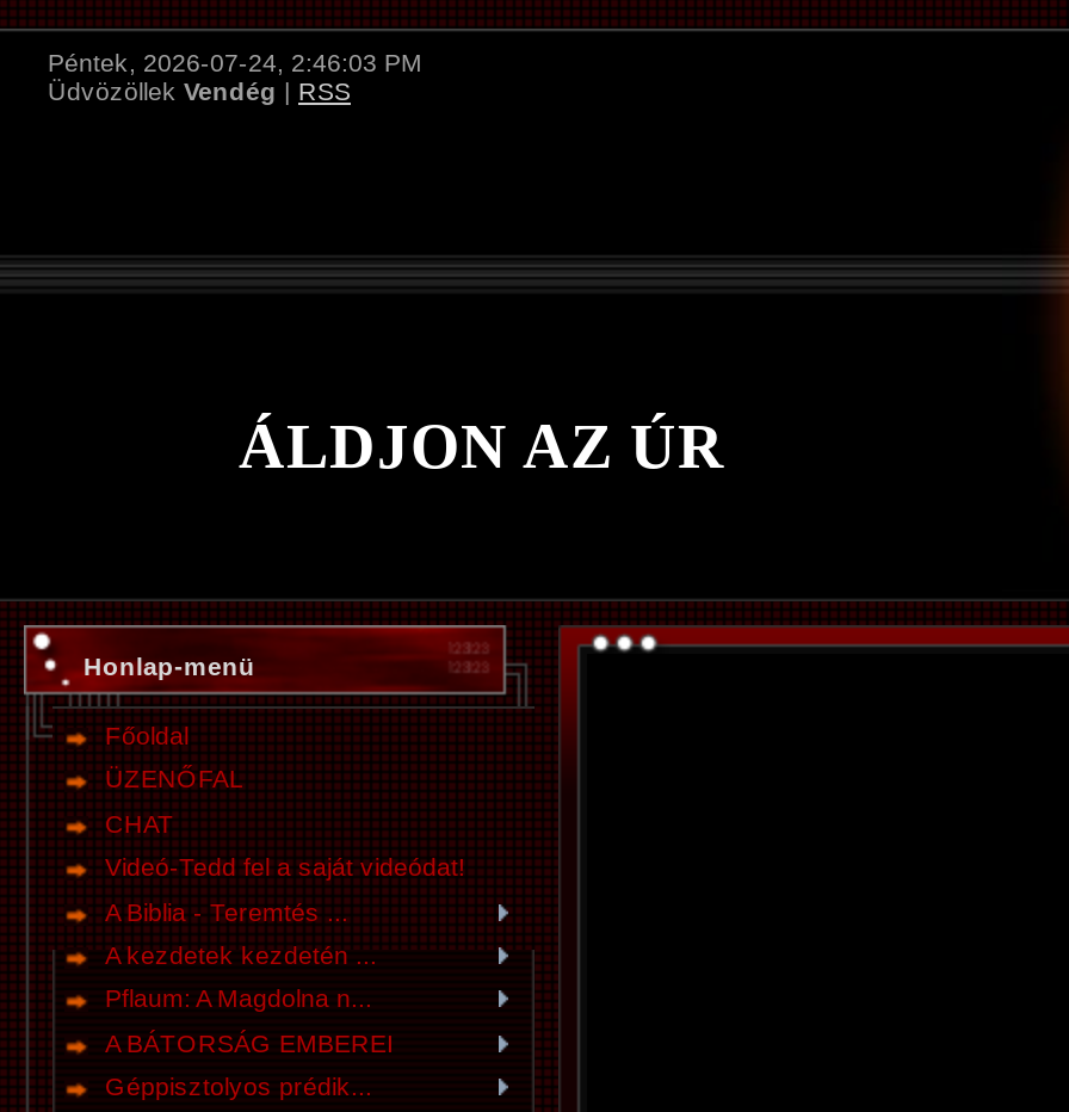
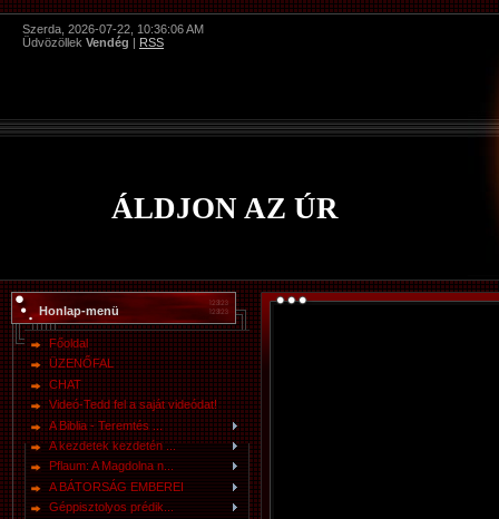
- Péntek, 2026-07-24, 2:46:03 PM
+ Szerda, 2026-07-22, 10:36:06 AM
